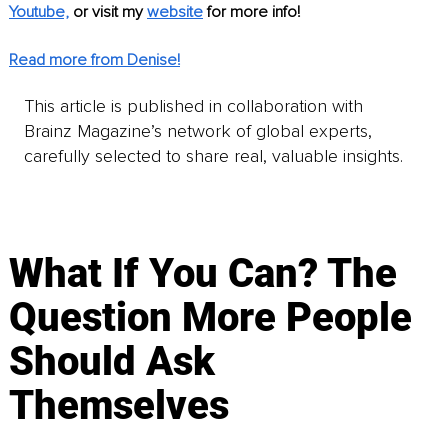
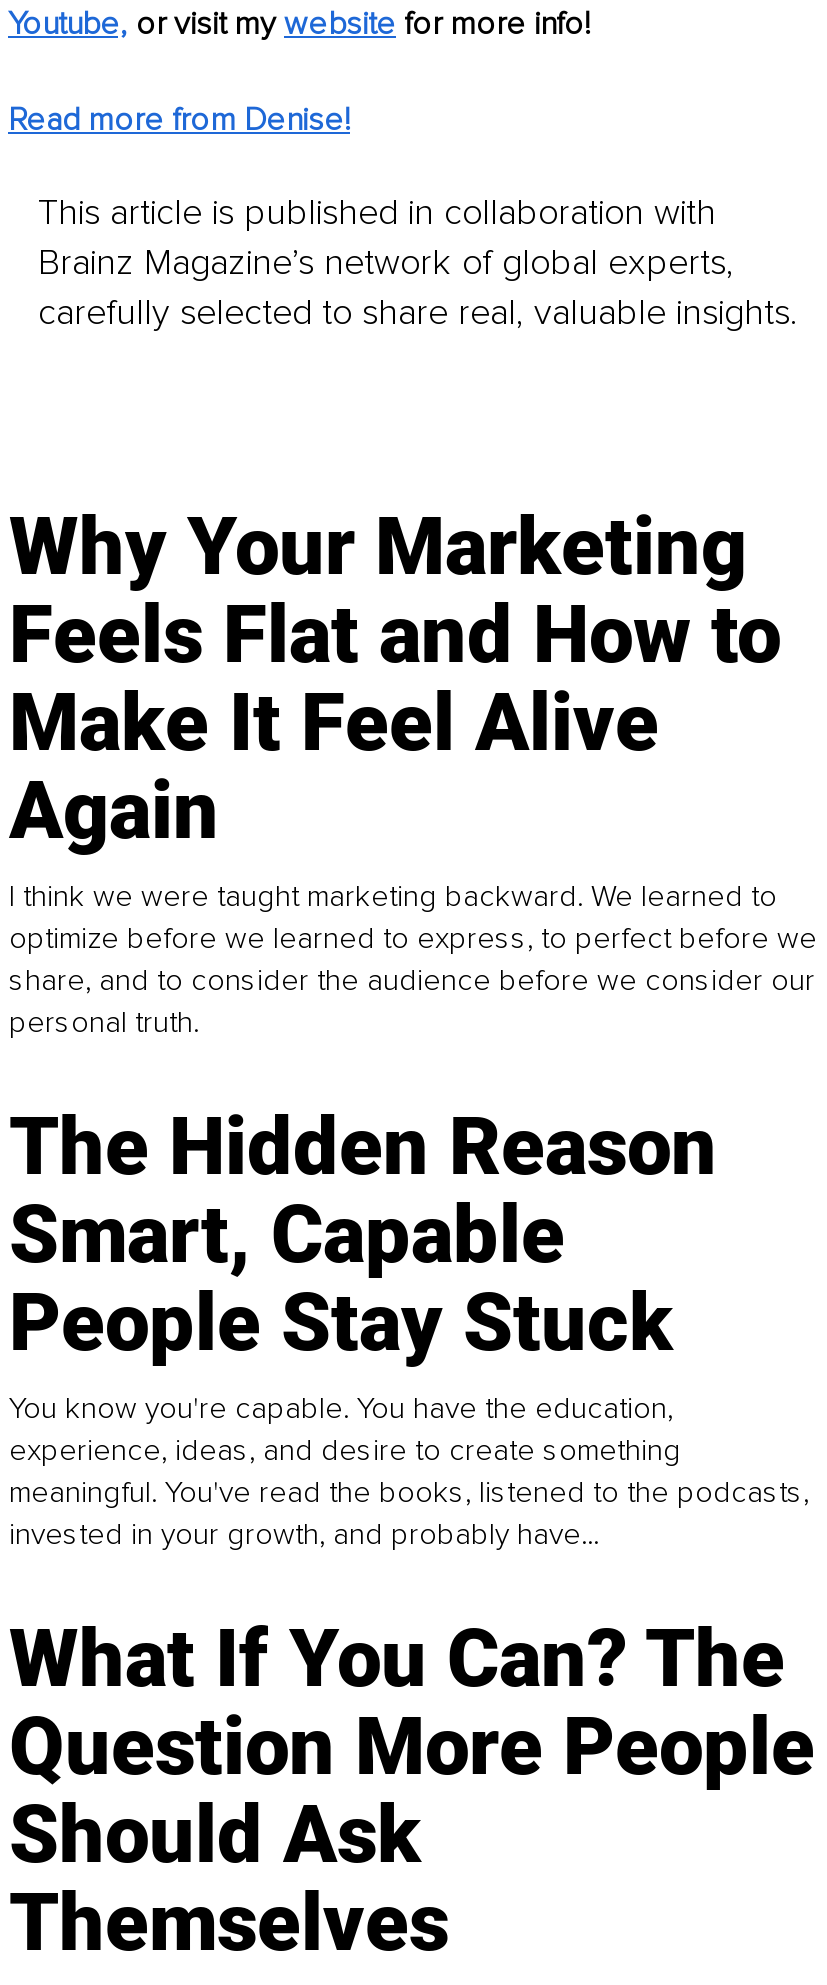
+ Why Your Marketing
+ Feels Flat and How to
+ Make It Feel Alive
+ Again
+ I think we were taught marketing backward. We learned to
+ optimize before we learned to express, to perfect before we
+ share, and to consider the audience before we consider our
+ personal truth.
+ The Hidden Reason
+ Smart, Capable
+ People Stay Stuck
+ You know you're capable. You have the education,
+ experience, ideas, and desire to create something
+ meaningful. You've read the books, listened to the podcasts,
+ invested in your growth, and probably have...
